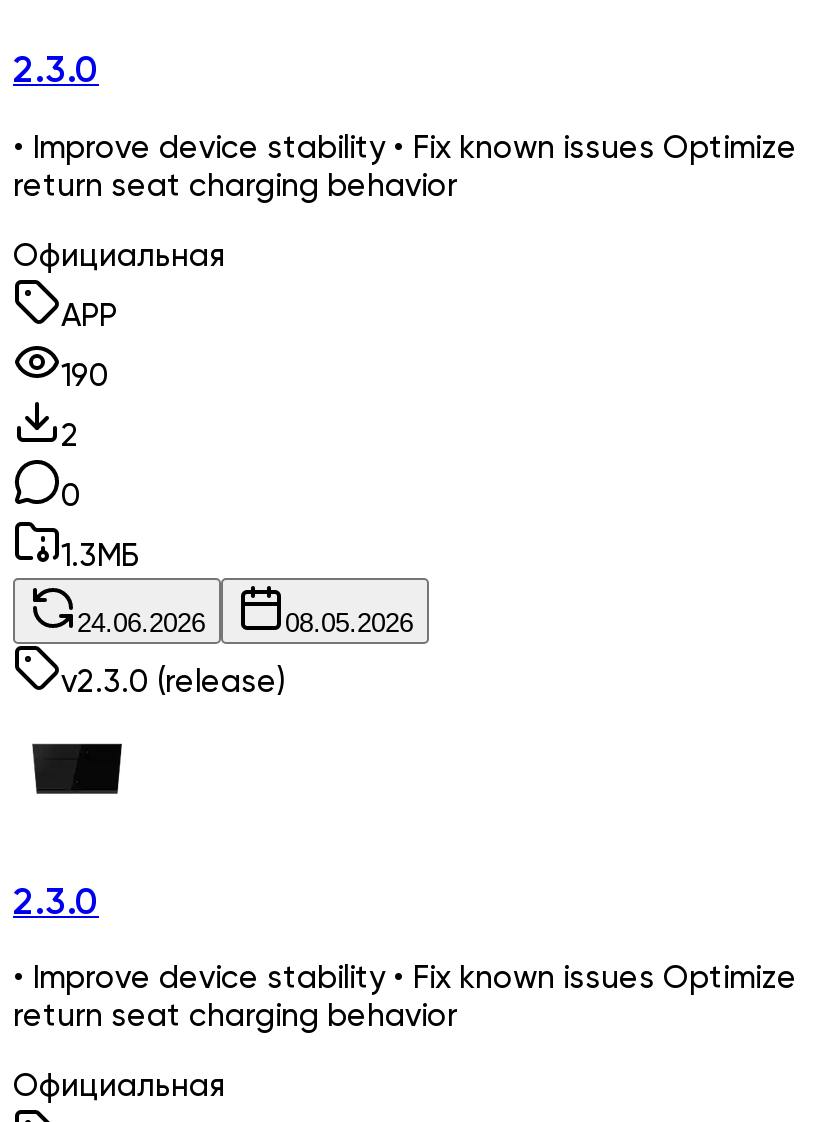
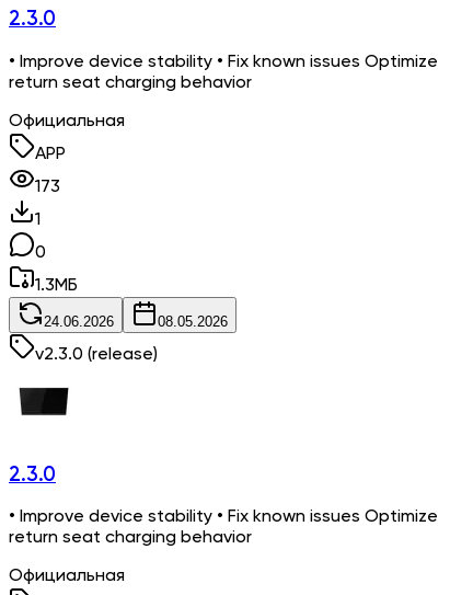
- 190
+ 173

- 2
+ 1
